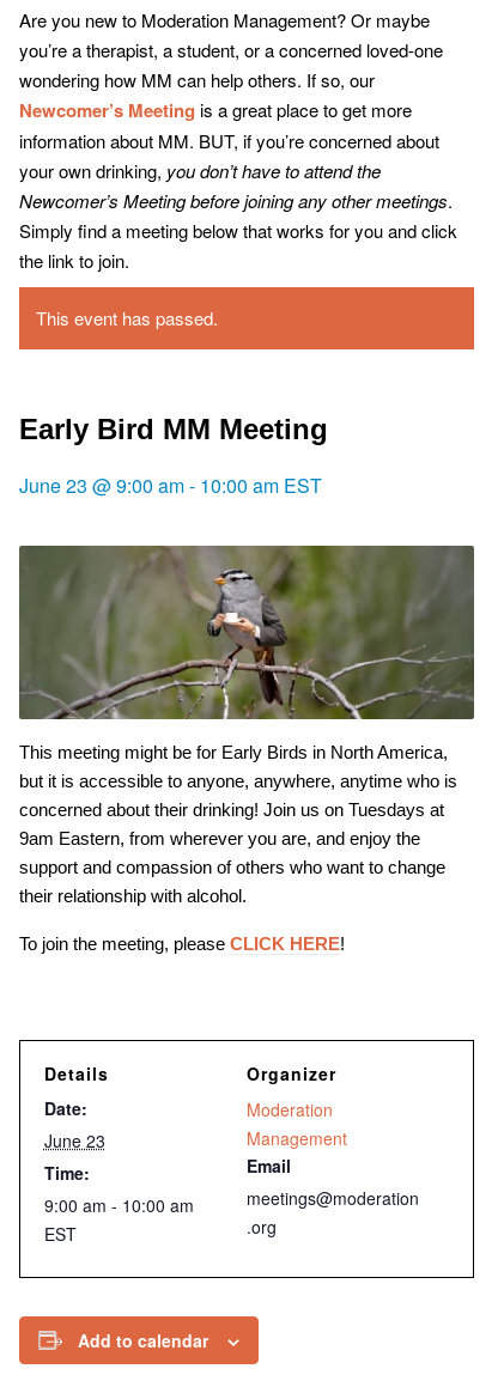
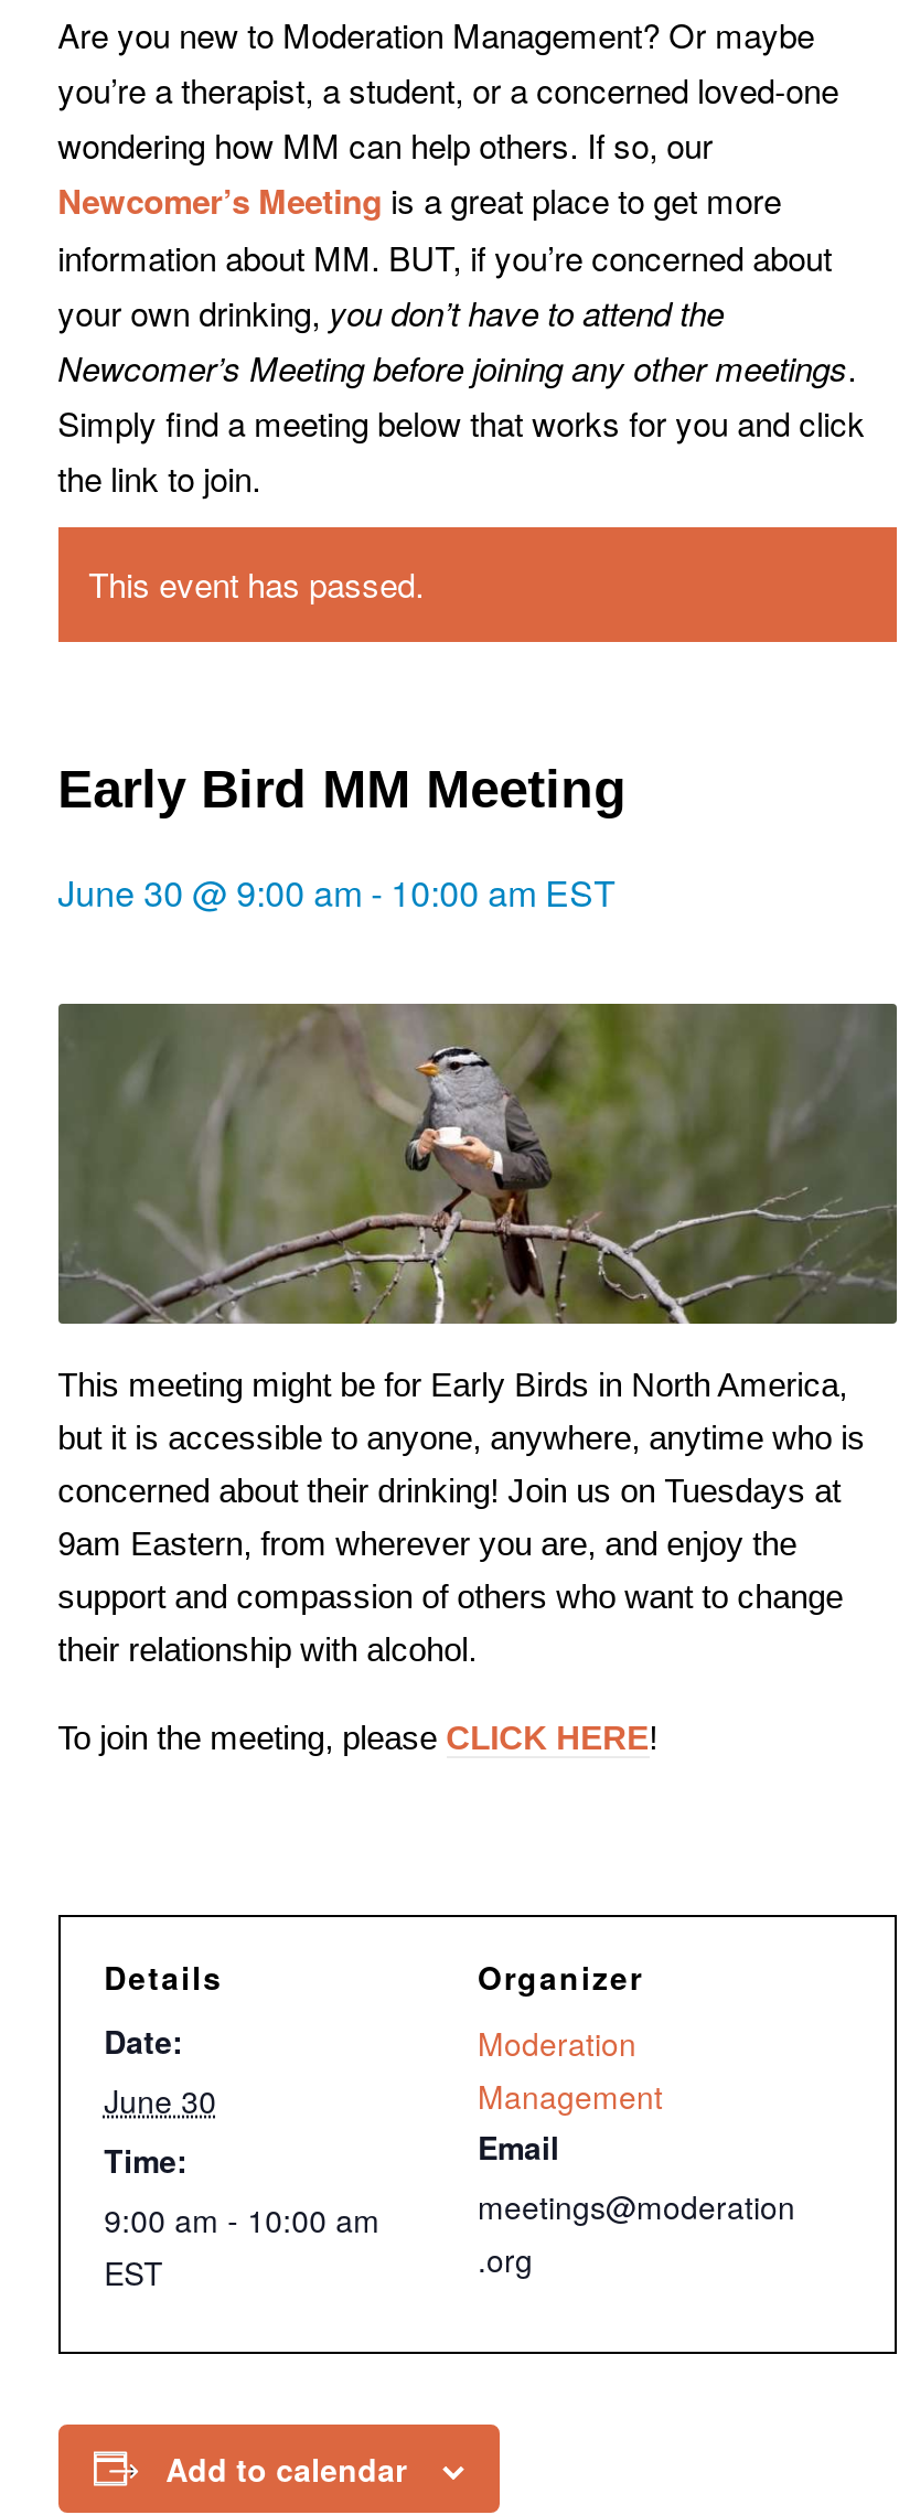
- June 23 @ 9:00 am - 10:00 am EST
+ June 30 @ 9:00 am - 10:00 am EST

- June 23
+ June 30
